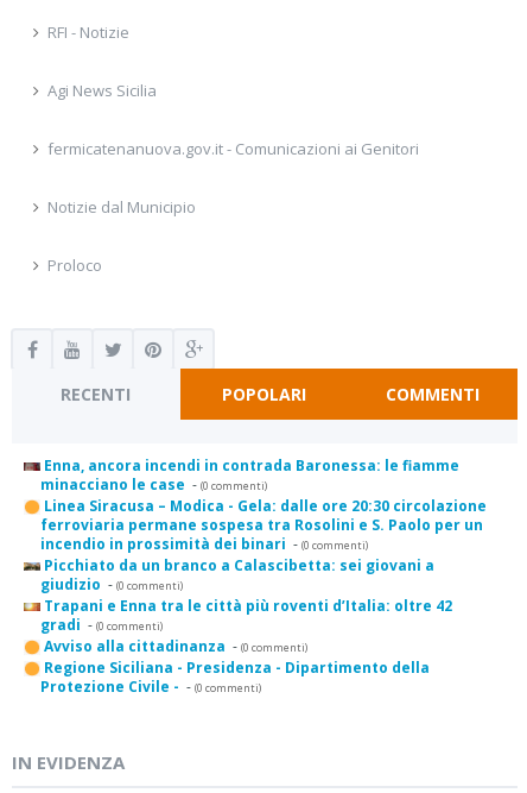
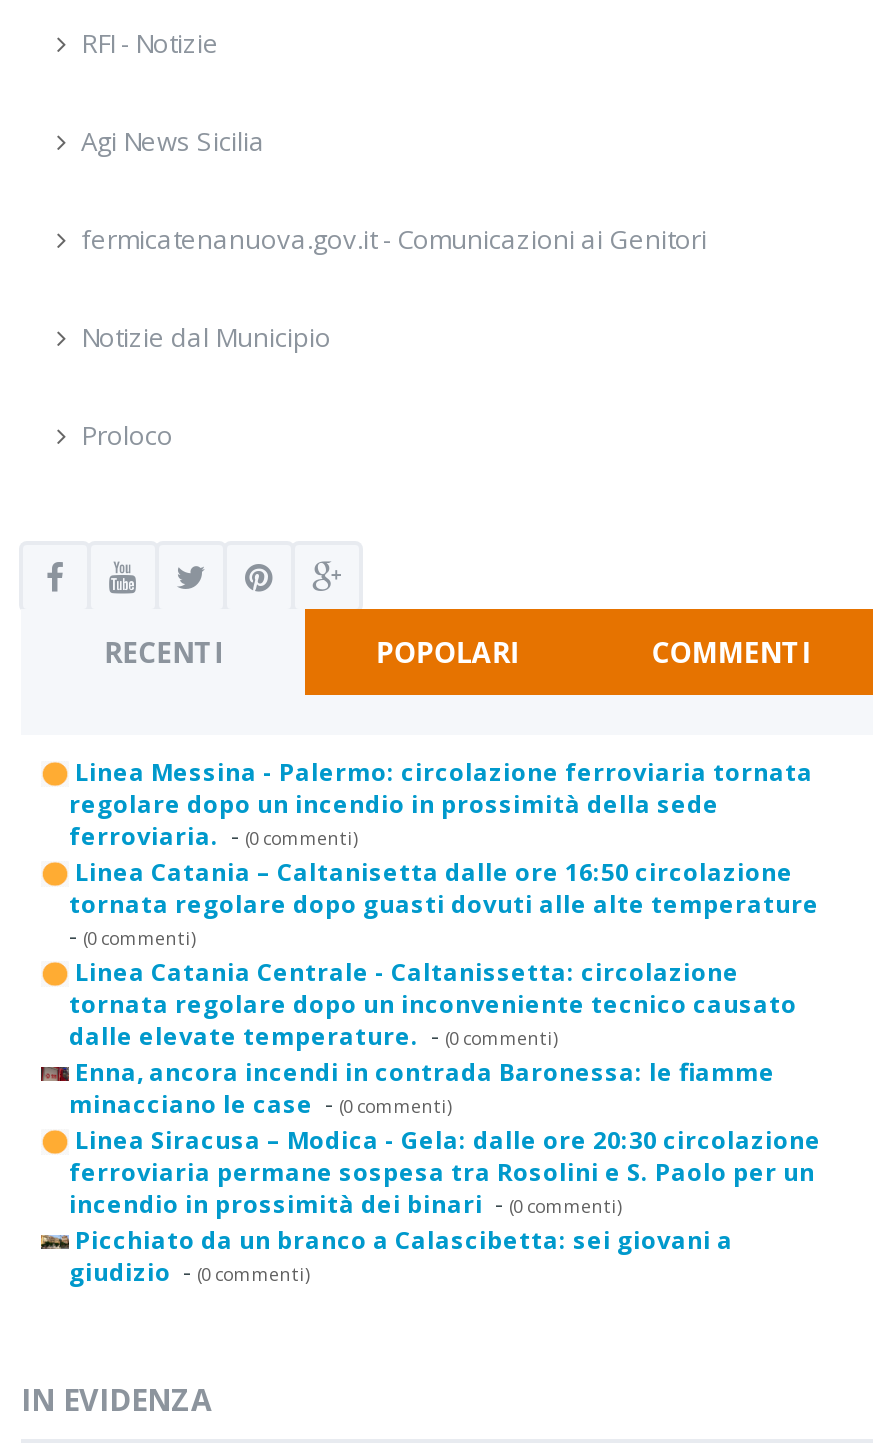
+ Linea Messina - Palermo: circolazione ferroviaria tornata
+ regolare dopo un incendio in prossimità della sede
+ ferroviaria. - (0 commenti)
+ Linea Catania – Caltanisetta dalle ore 16:50 circolazione
+ tornata regolare dopo guasti dovuti alle alte temperature
+ - (0 commenti)
+ Linea Catania Centrale - Caltanissetta: circolazione
+ tornata regolare dopo un inconveniente tecnico causato
+ dalle elevate temperature. - (0 commenti)

moved down: Enna, ancora incendi in contrada Baronessa: le fiamme | minacciano le case - (0 commenti) | Linea Siracusa – Modica - Gela: dalle ore 20:30 circolazione | ferroviaria permane sospesa tra Rosolini e S. Paolo per un | incendio in prossimità dei binari - (0 commenti) | Picchiato da un branco a Calascibetta: sei giovani a | giudizio - (0 commenti)

- Trapani e Enna tra le città più roventi d’Italia: oltre 42
- gradi - (0 commenti)
- Avviso alla cittadinanza - (0 commenti)
- Regione Siciliana - Presidenza - Dipartimento della
- Protezione Civile - - (0 commenti)
